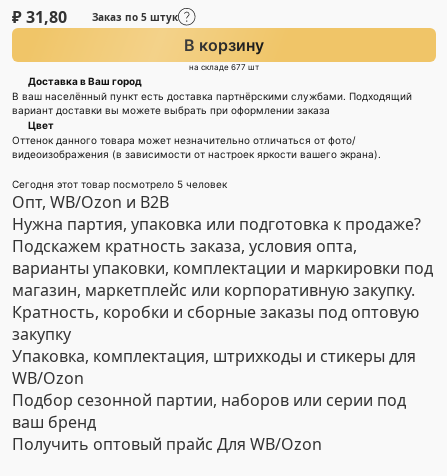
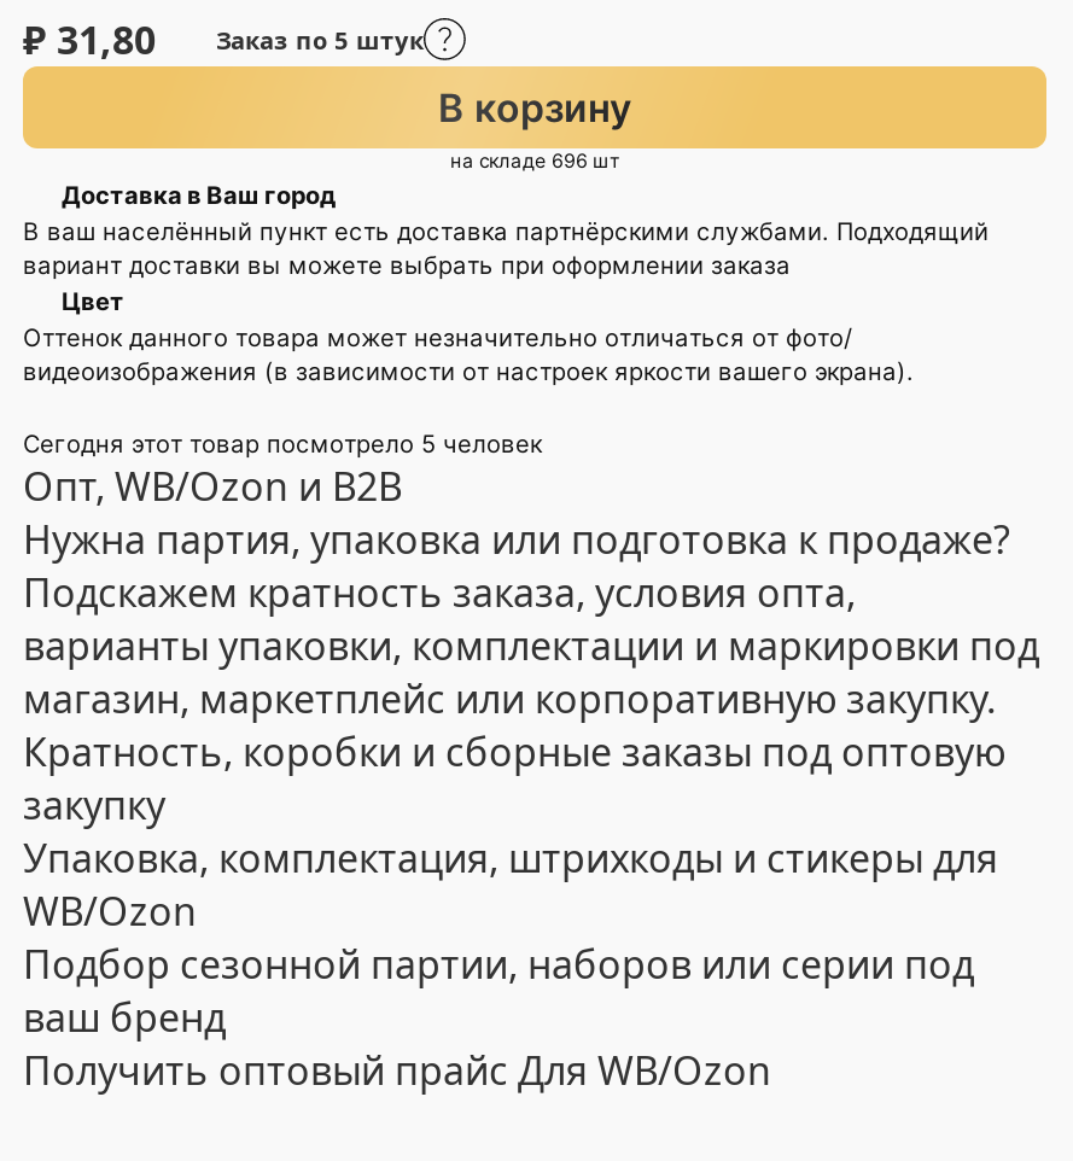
- на складе 677 шт
+ на складе 696 шт
